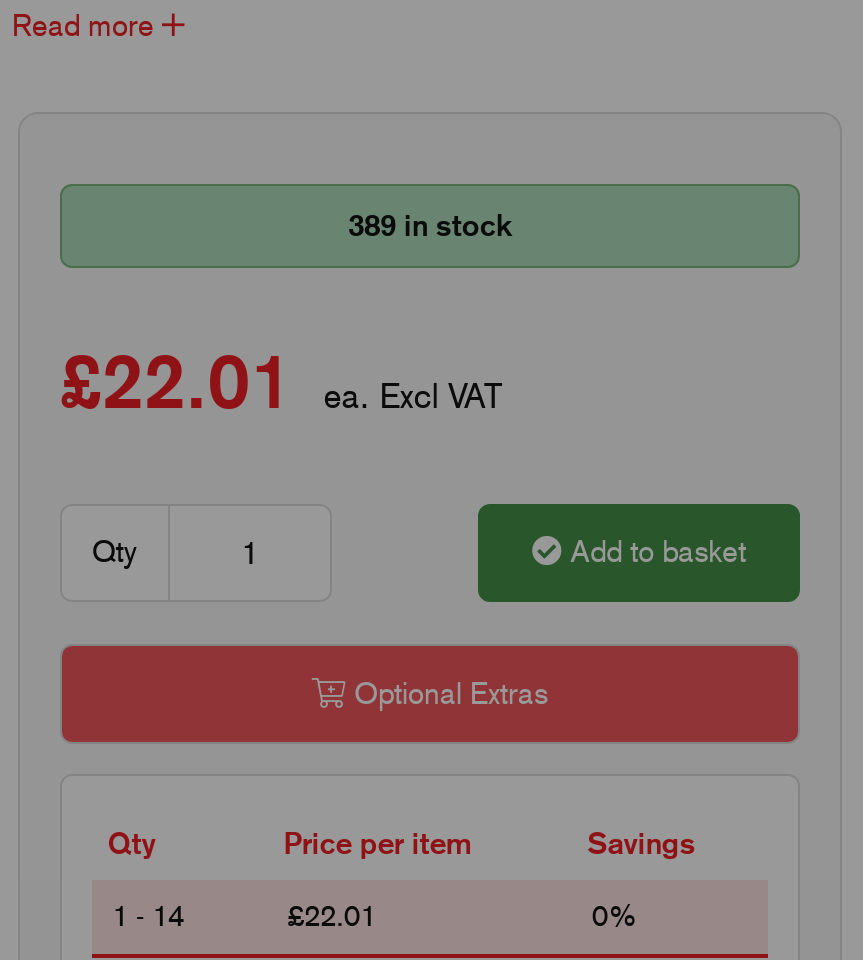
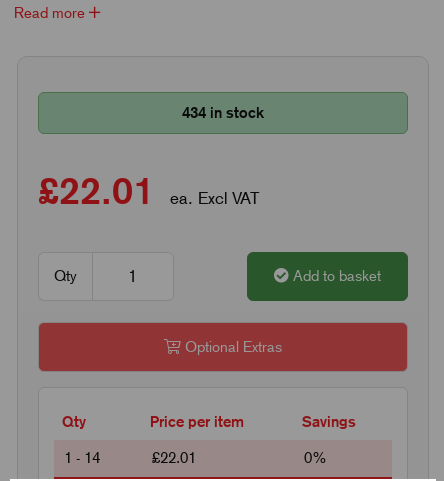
- 389 in stock
+ 434 in stock
